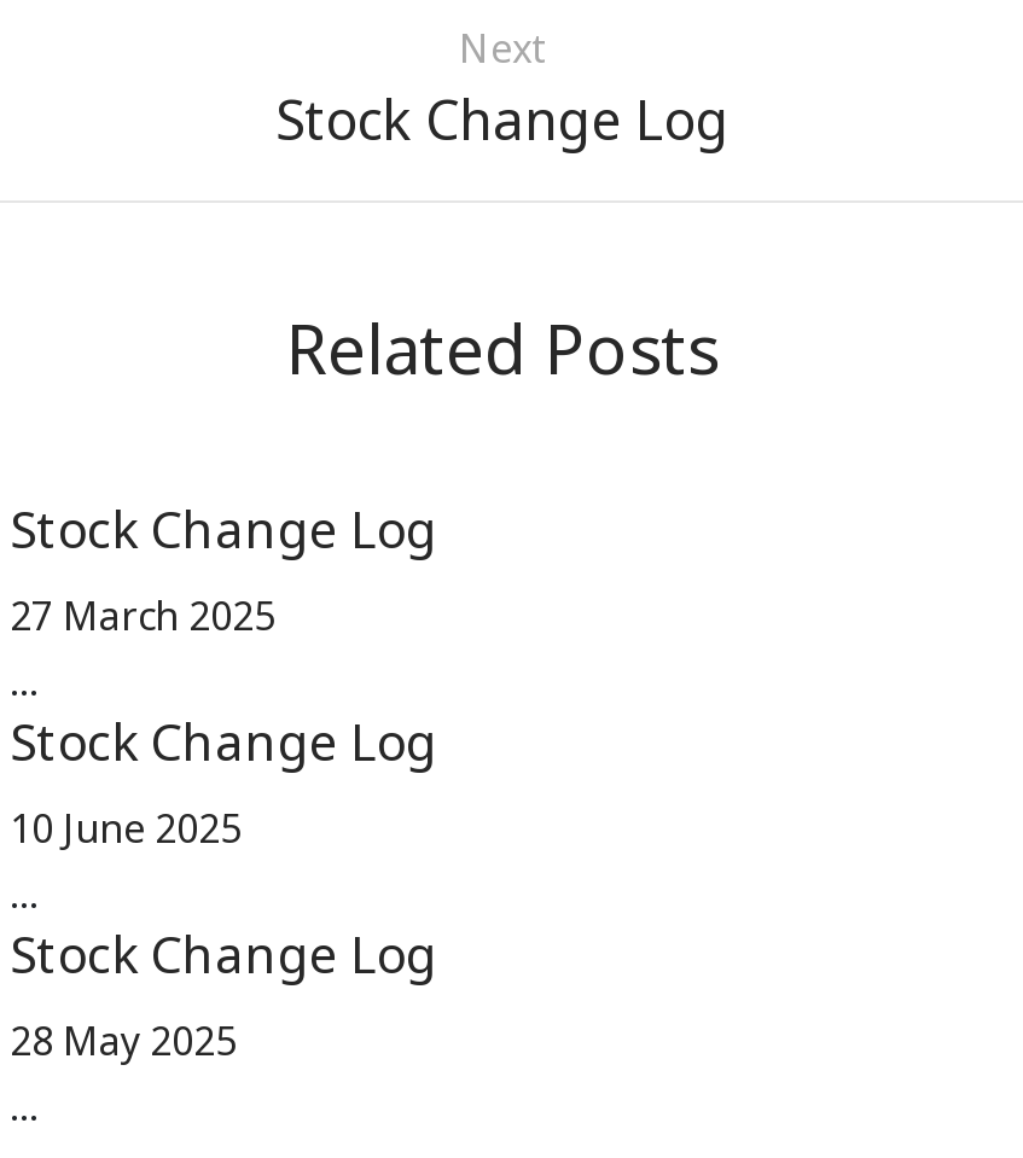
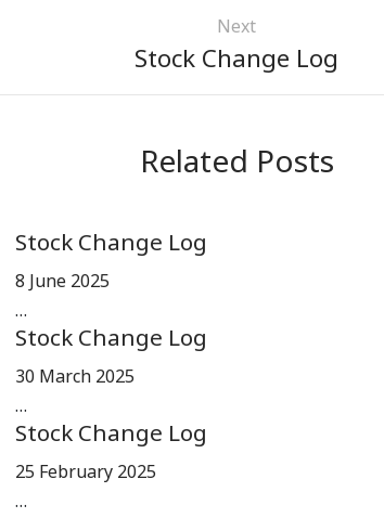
- 27 March 2025
+ 8 June 2025

- 10 June 2025
+ 30 March 2025

- 28 May 2025
+ 25 February 2025
